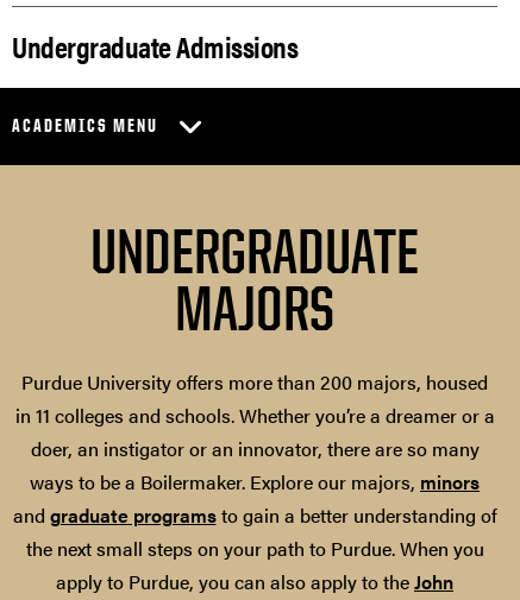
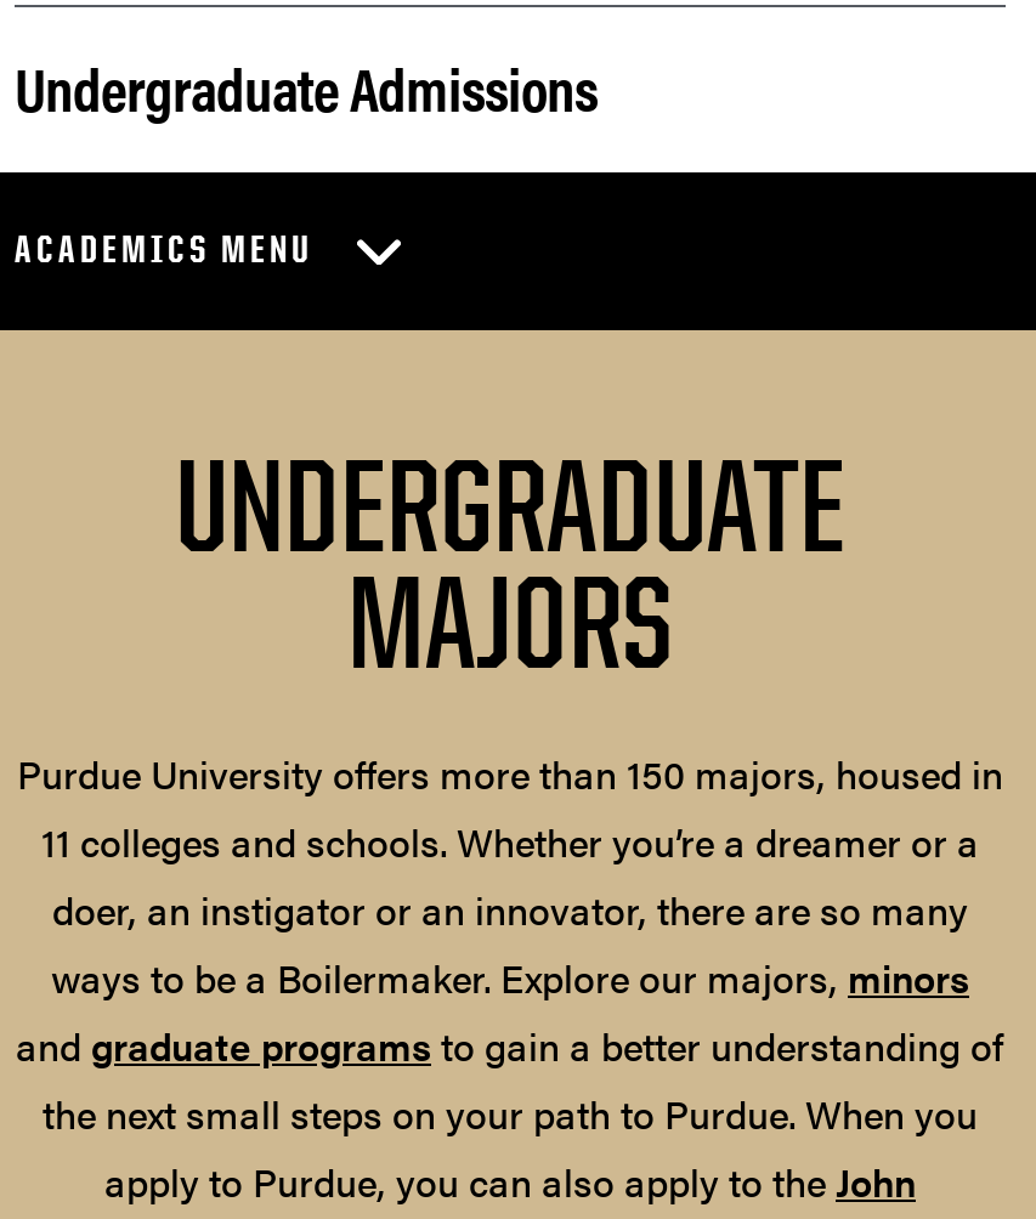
- Purdue University offers more than 200 majors, housed
- in 11 colleges and schools. Whether you’re a dreamer or a
+ Purdue University offers more than 150 majors, housed in
+ 11 colleges and schools. Whether you’re a dreamer or a
